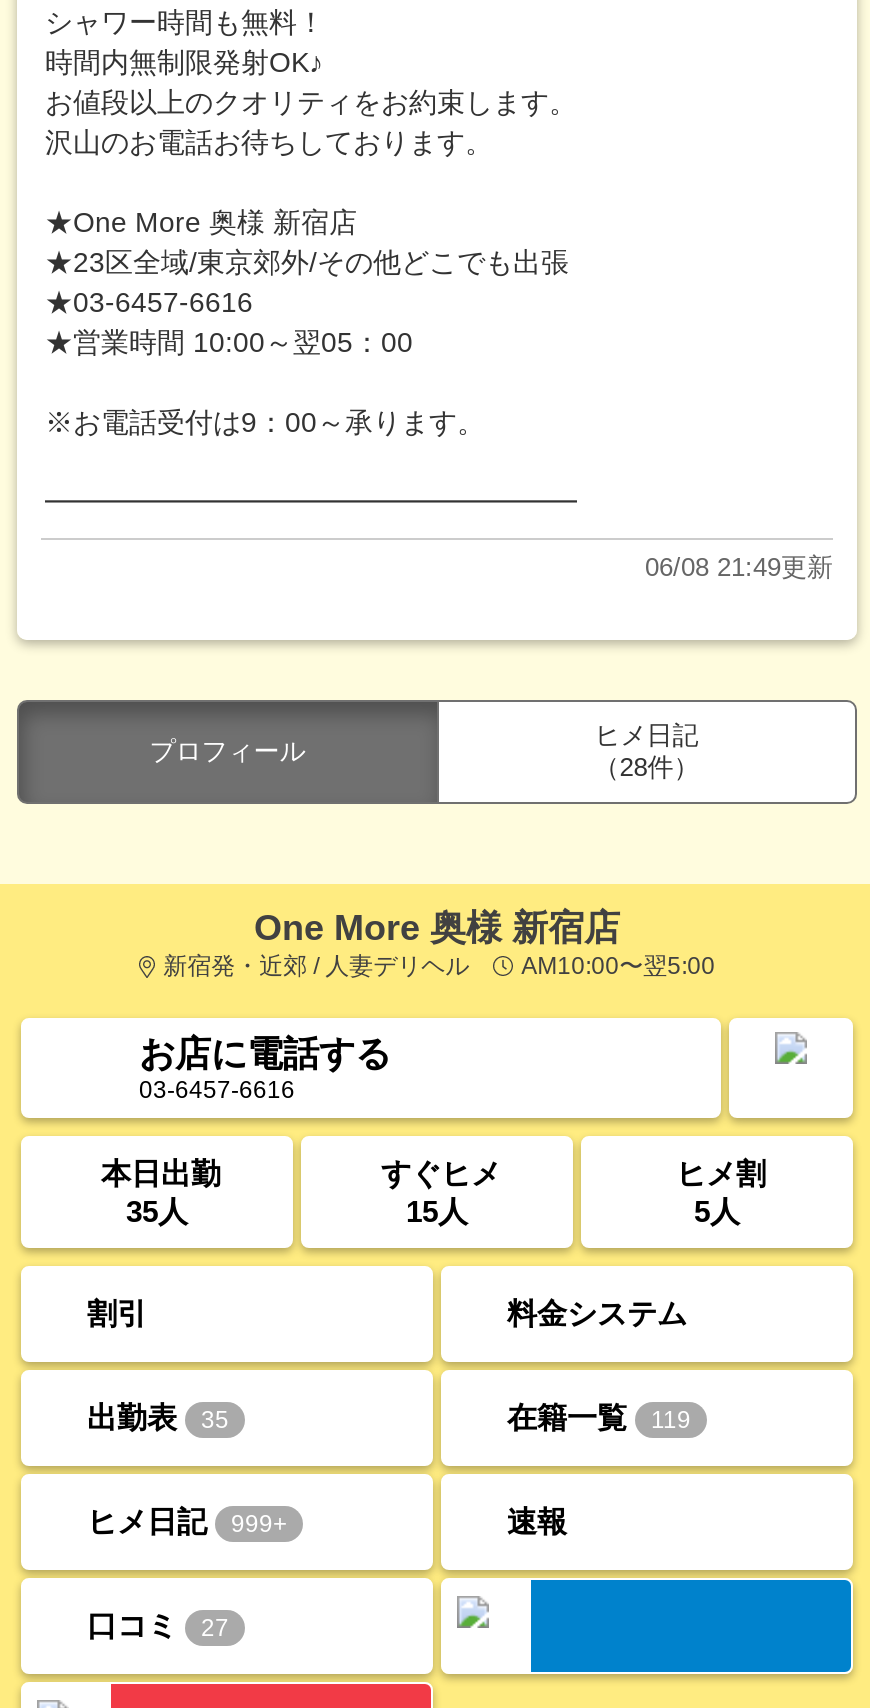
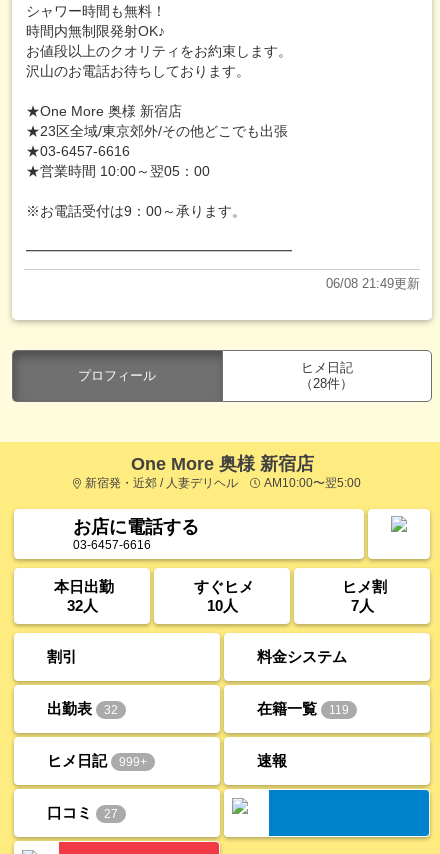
- 35人
+ 32人

- 15人
+ 10人

- 5人
+ 7人

- 出勤表 35
+ 出勤表 32
